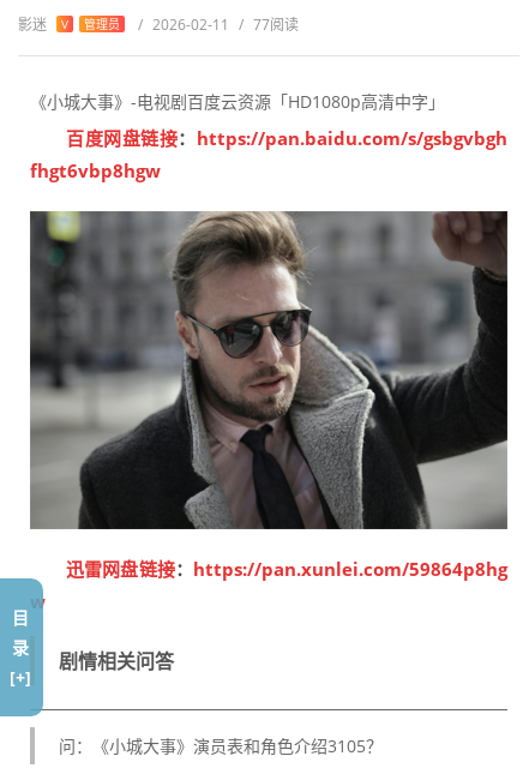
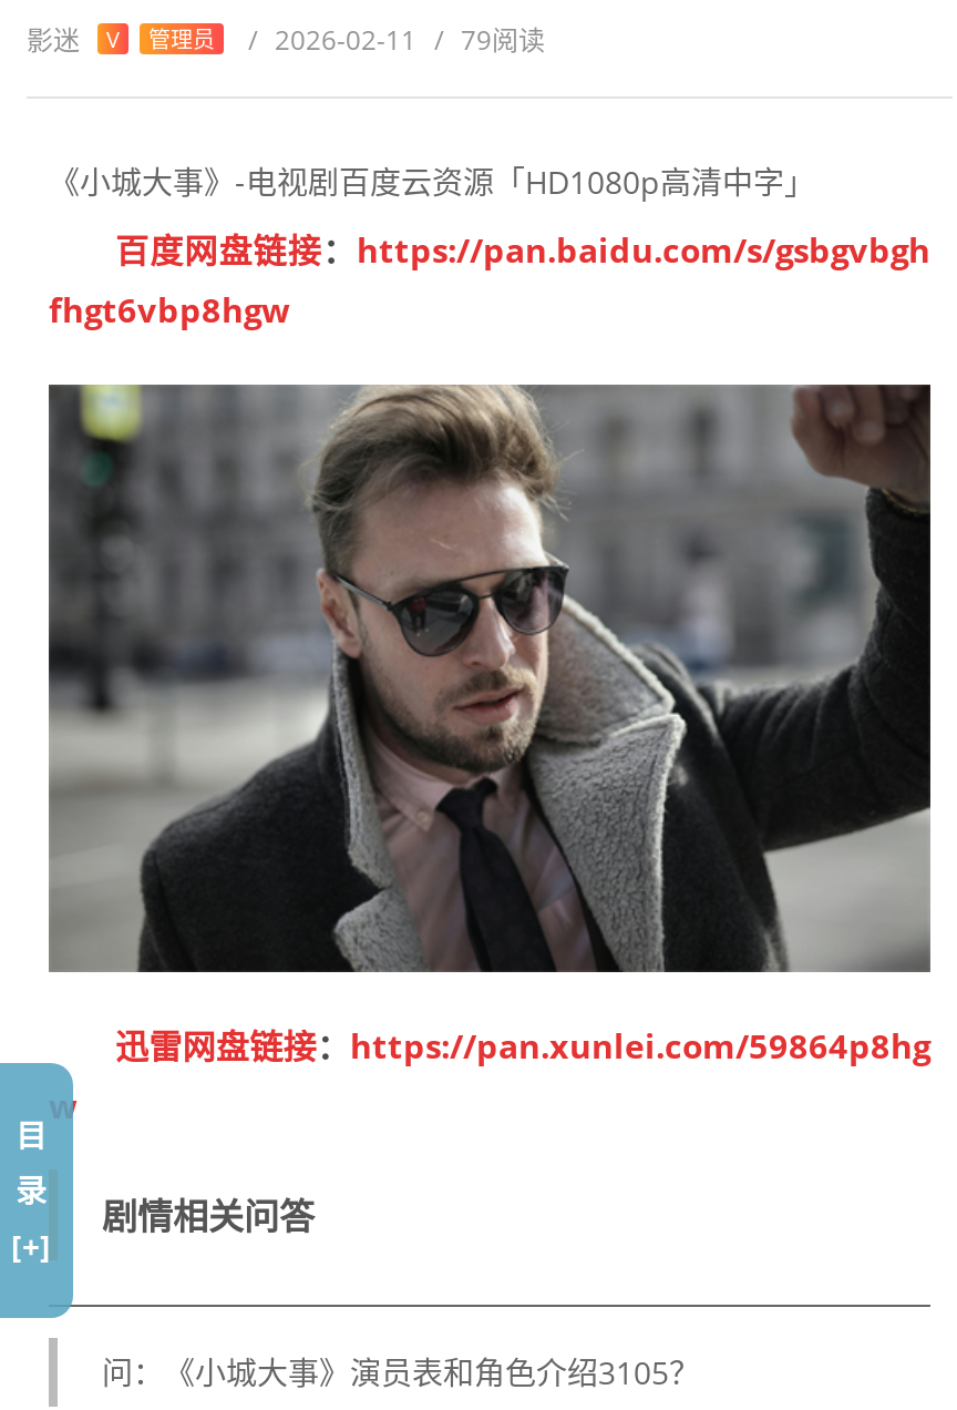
- 影迷 V 管理员 / 2026-02-11 / 77阅读
+ 影迷 V 管理员 / 2026-02-11 / 79阅读
